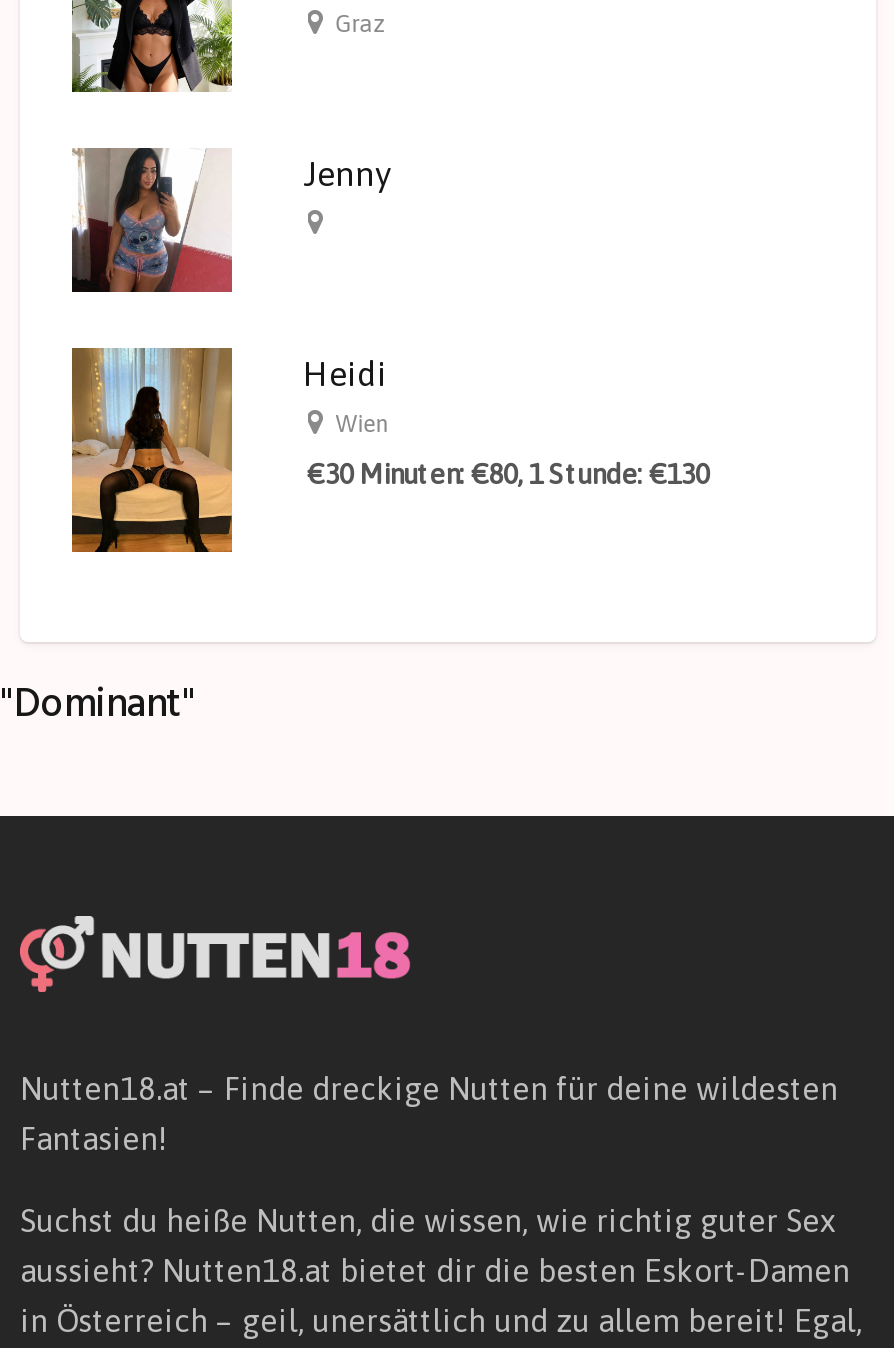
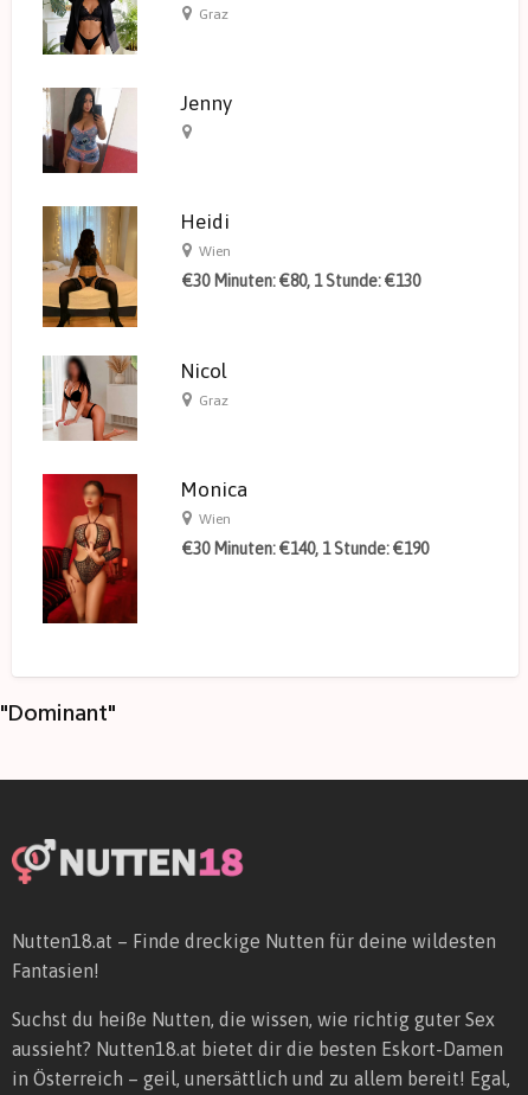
+ [image]
+ Nicol
+ Graz

+ [image]
+ Monica
+ Wien
+ €30 Minuten: €140, 1 Stunde: €190
